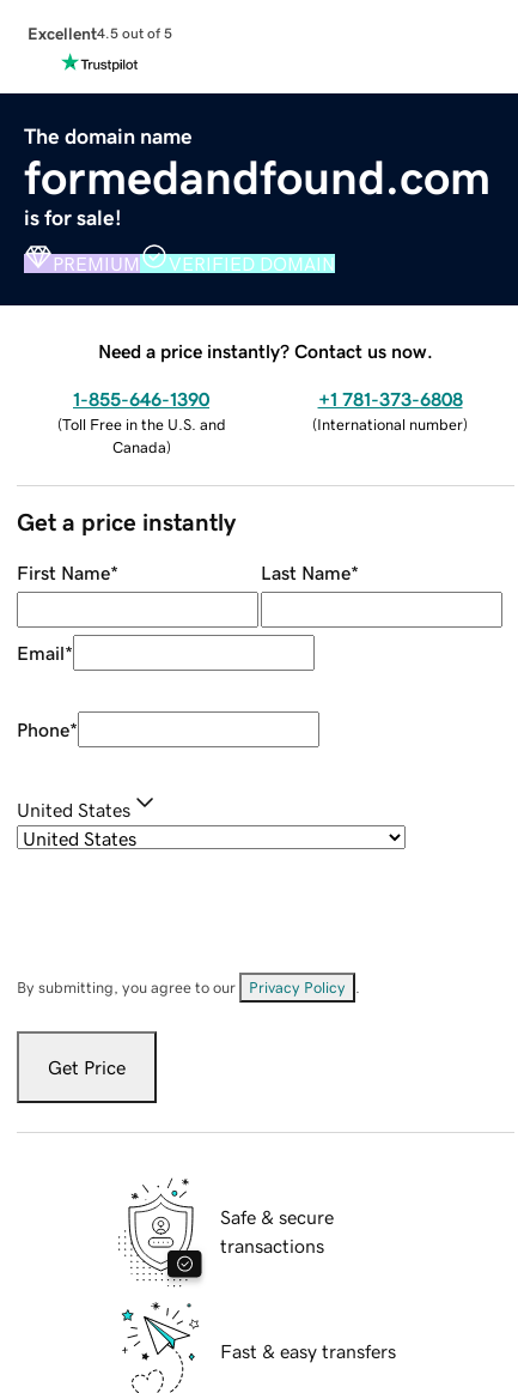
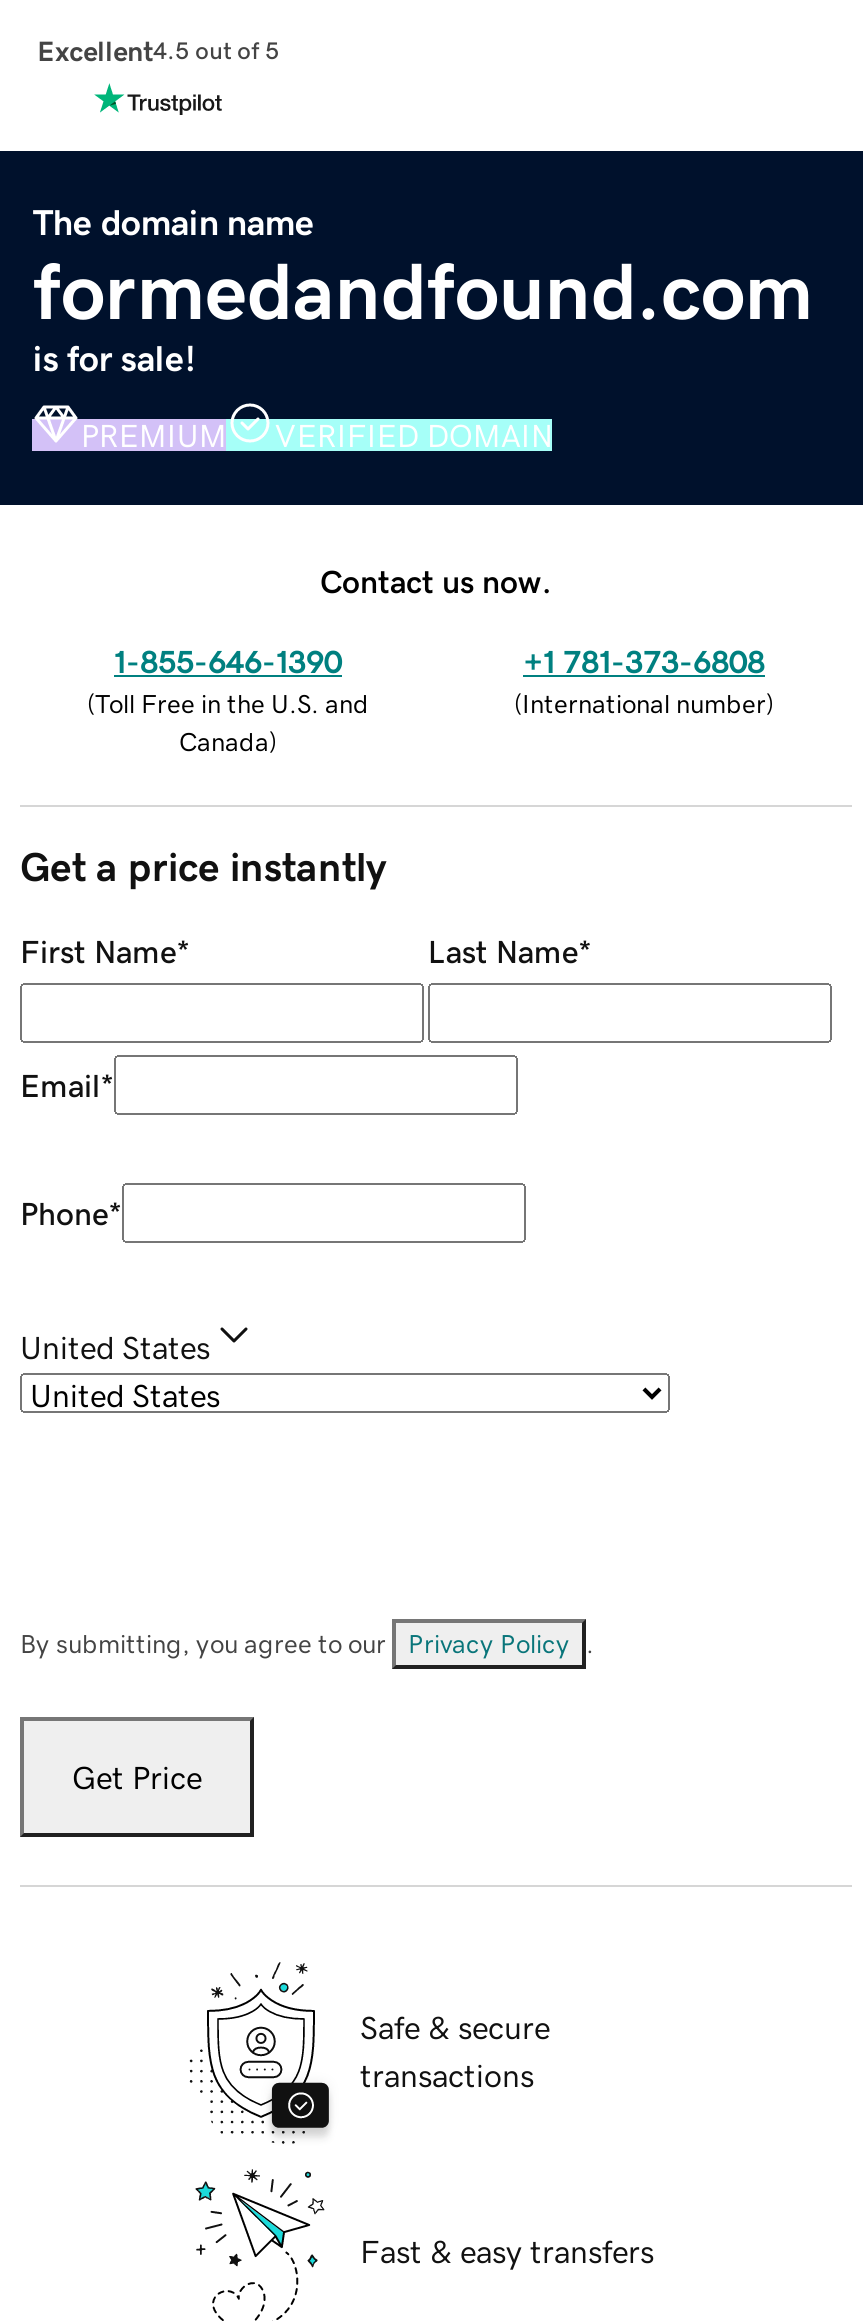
- Need a price instantly? Contact us now.
+ Contact us now.
